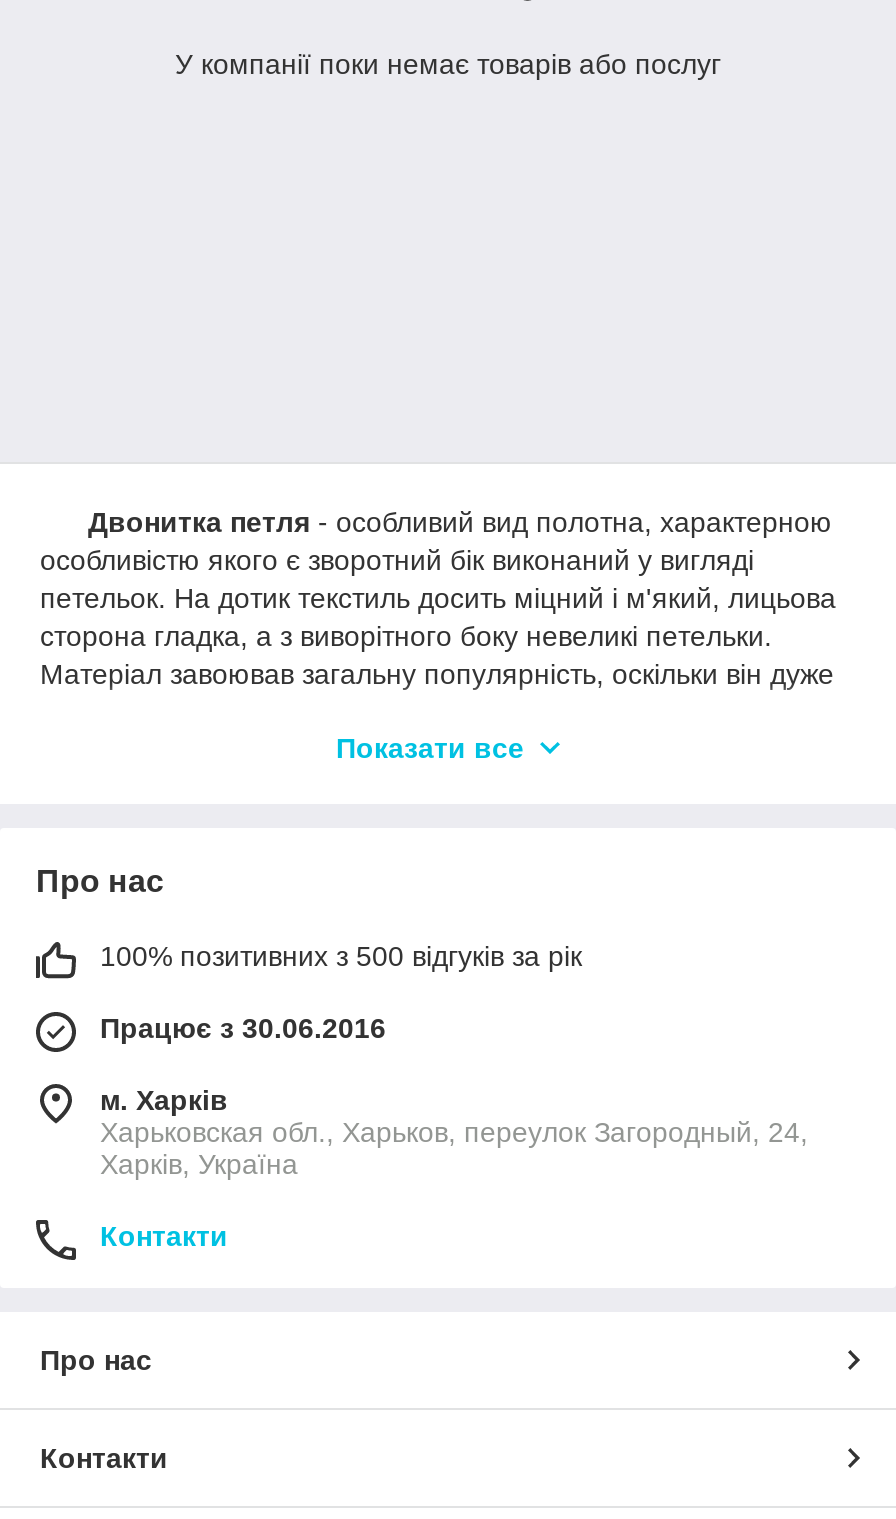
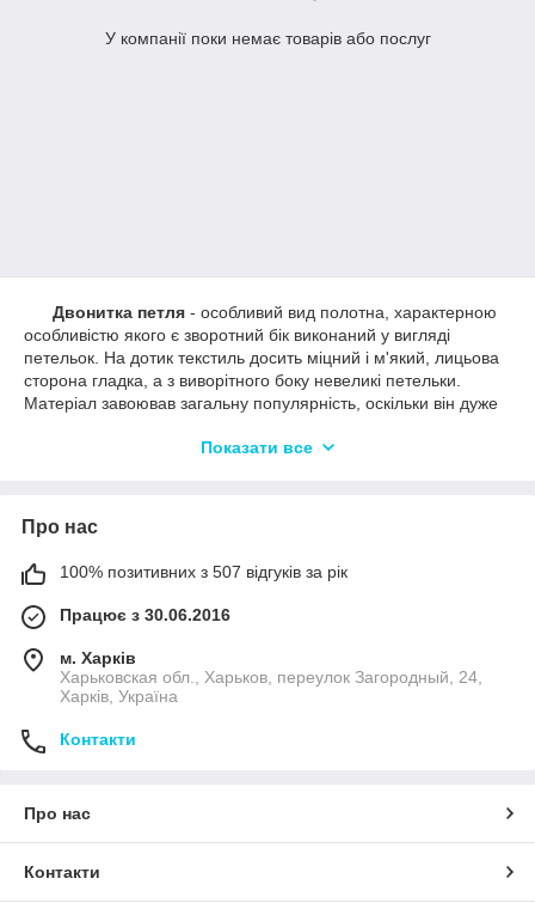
- 100% позитивних з 500 відгуків за рік
+ 100% позитивних з 507 відгуків за рік
